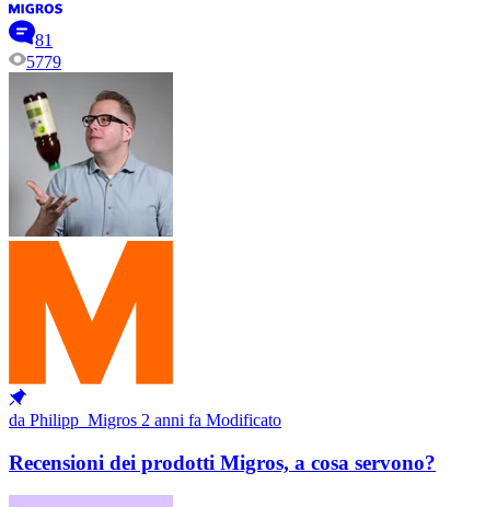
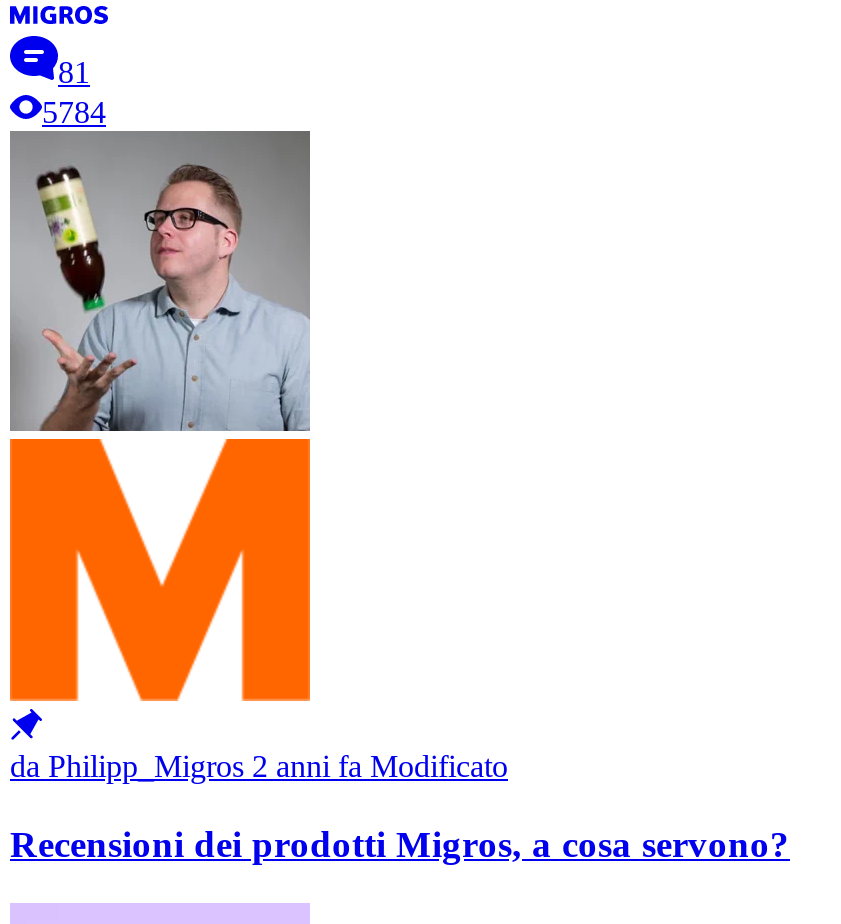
- 5779
+ 5784
